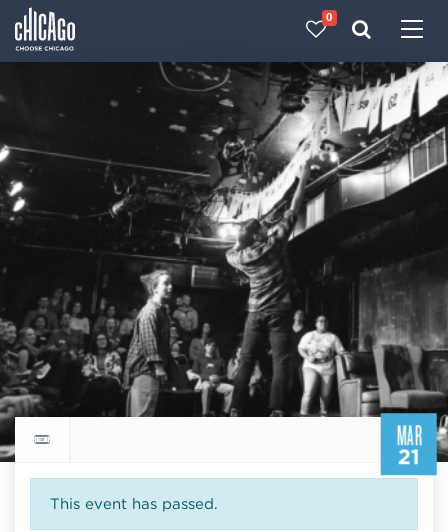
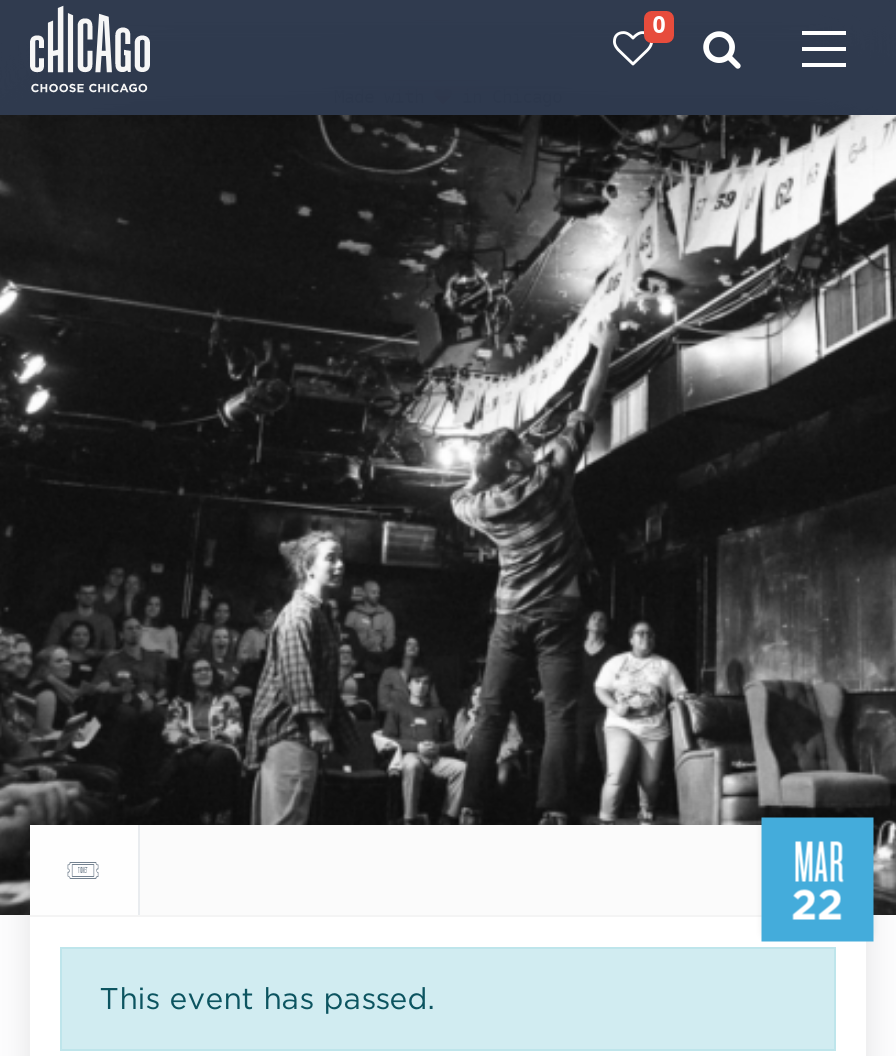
- 21
+ 22
